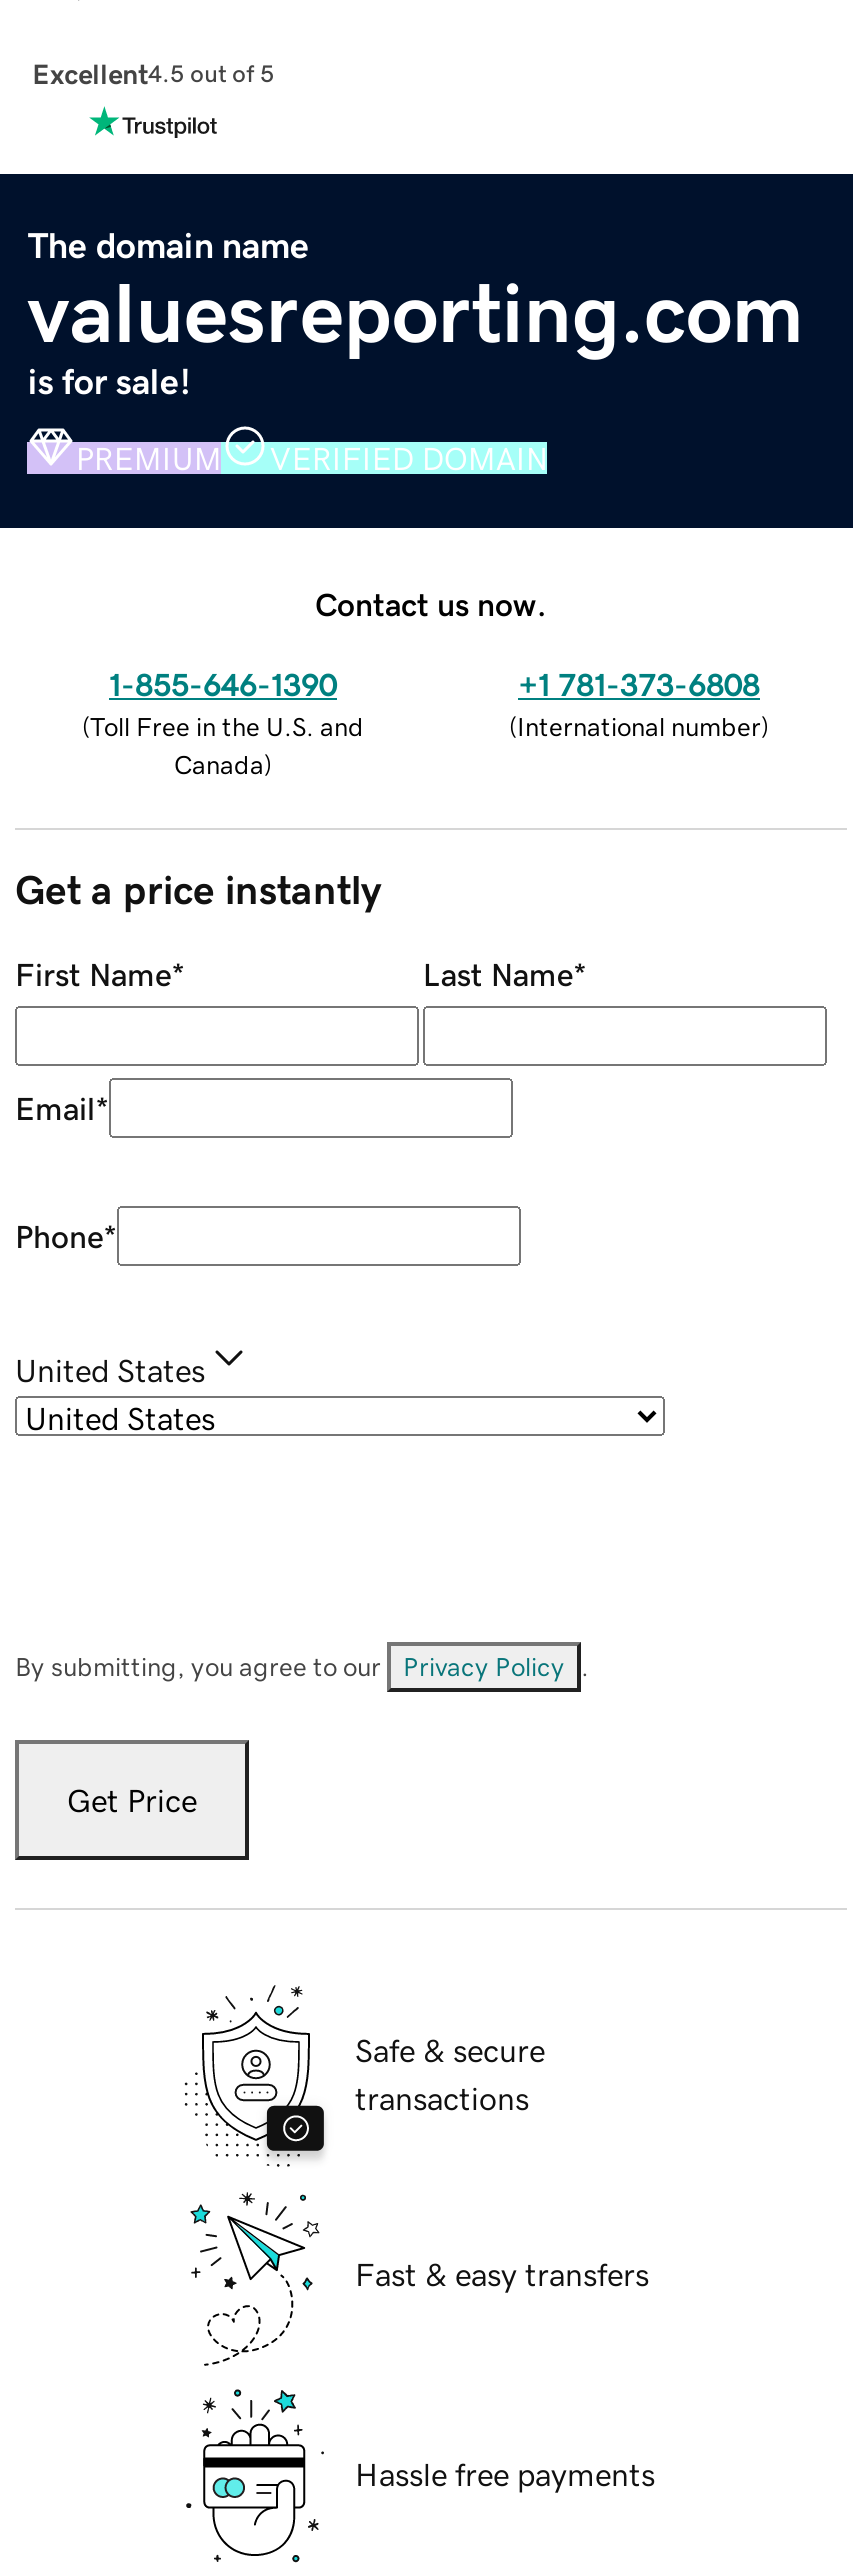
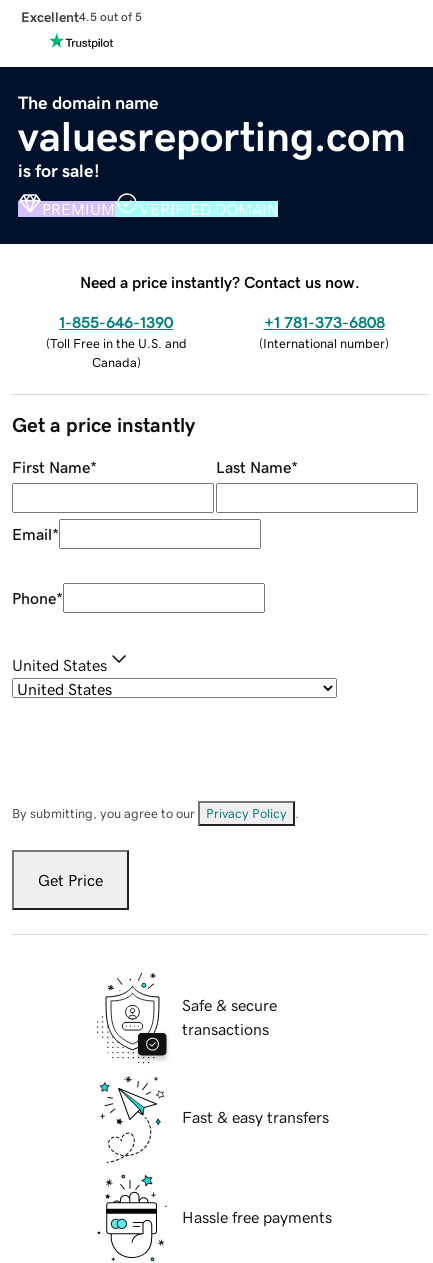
- Contact us now.
+ Need a price instantly? Contact us now.
